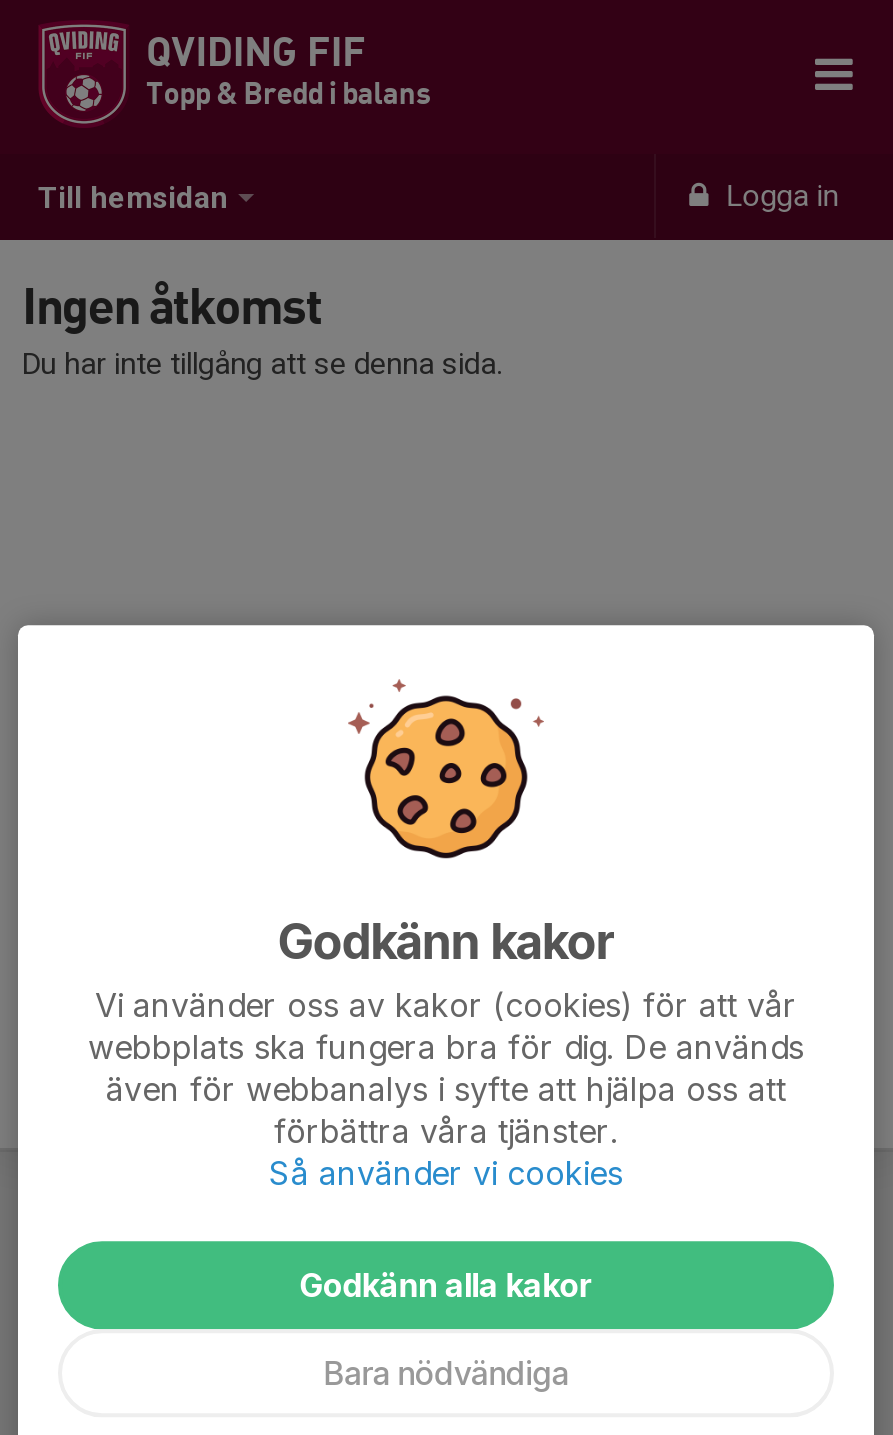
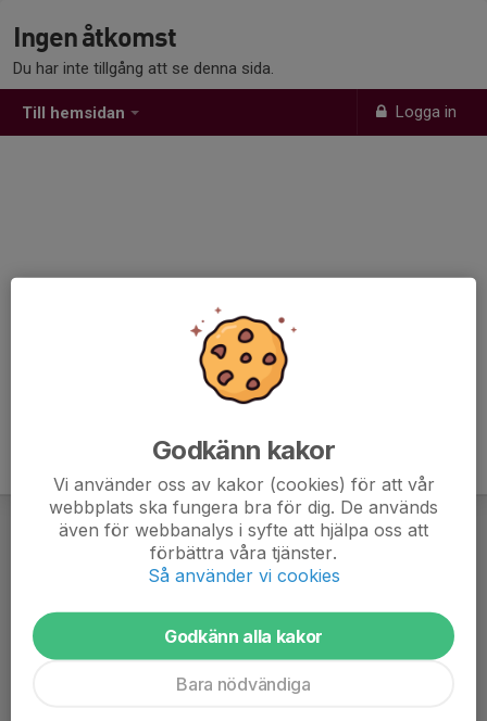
- QVIDING FIF
- Topp & Bredd i balans

moved up: Ingen åtkomst | Du har inte tillgång att se denna sida.
